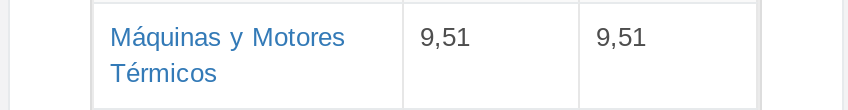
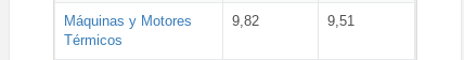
- 9,51
+ 9,82
